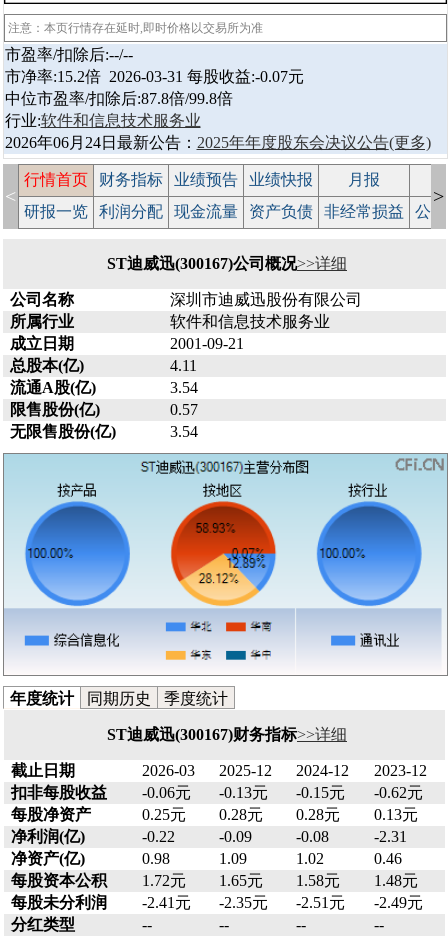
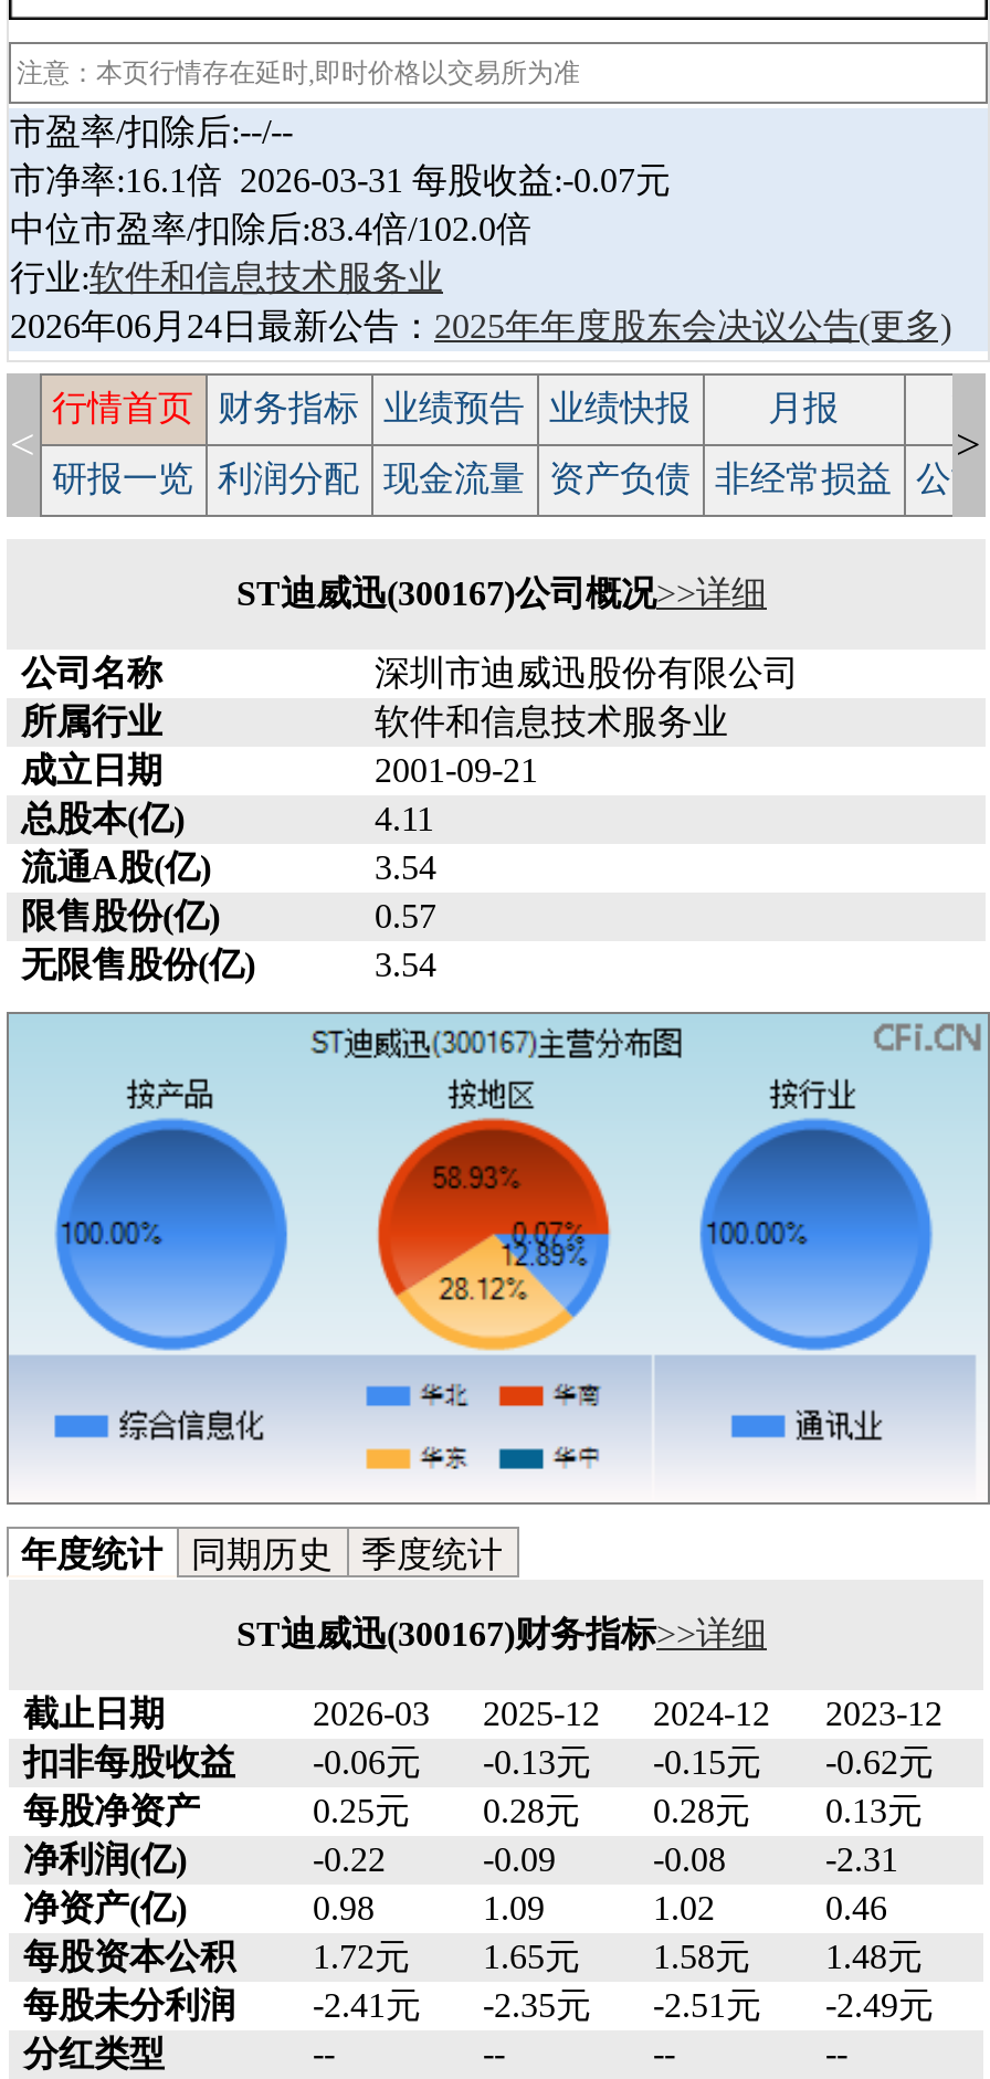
- 市净率:15.2倍 2026-03-31 每股收益:-0.07元
+ 市净率:16.1倍 2026-03-31 每股收益:-0.07元

- 中位市盈率/扣除后:87.8倍/99.8倍
+ 中位市盈率/扣除后:83.4倍/102.0倍
